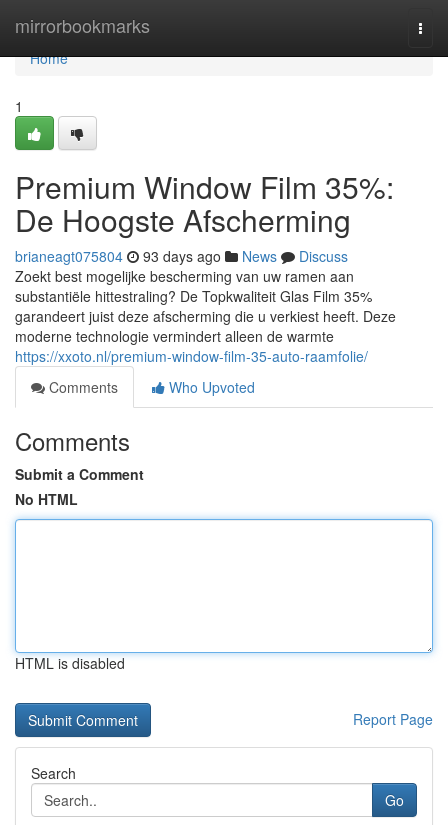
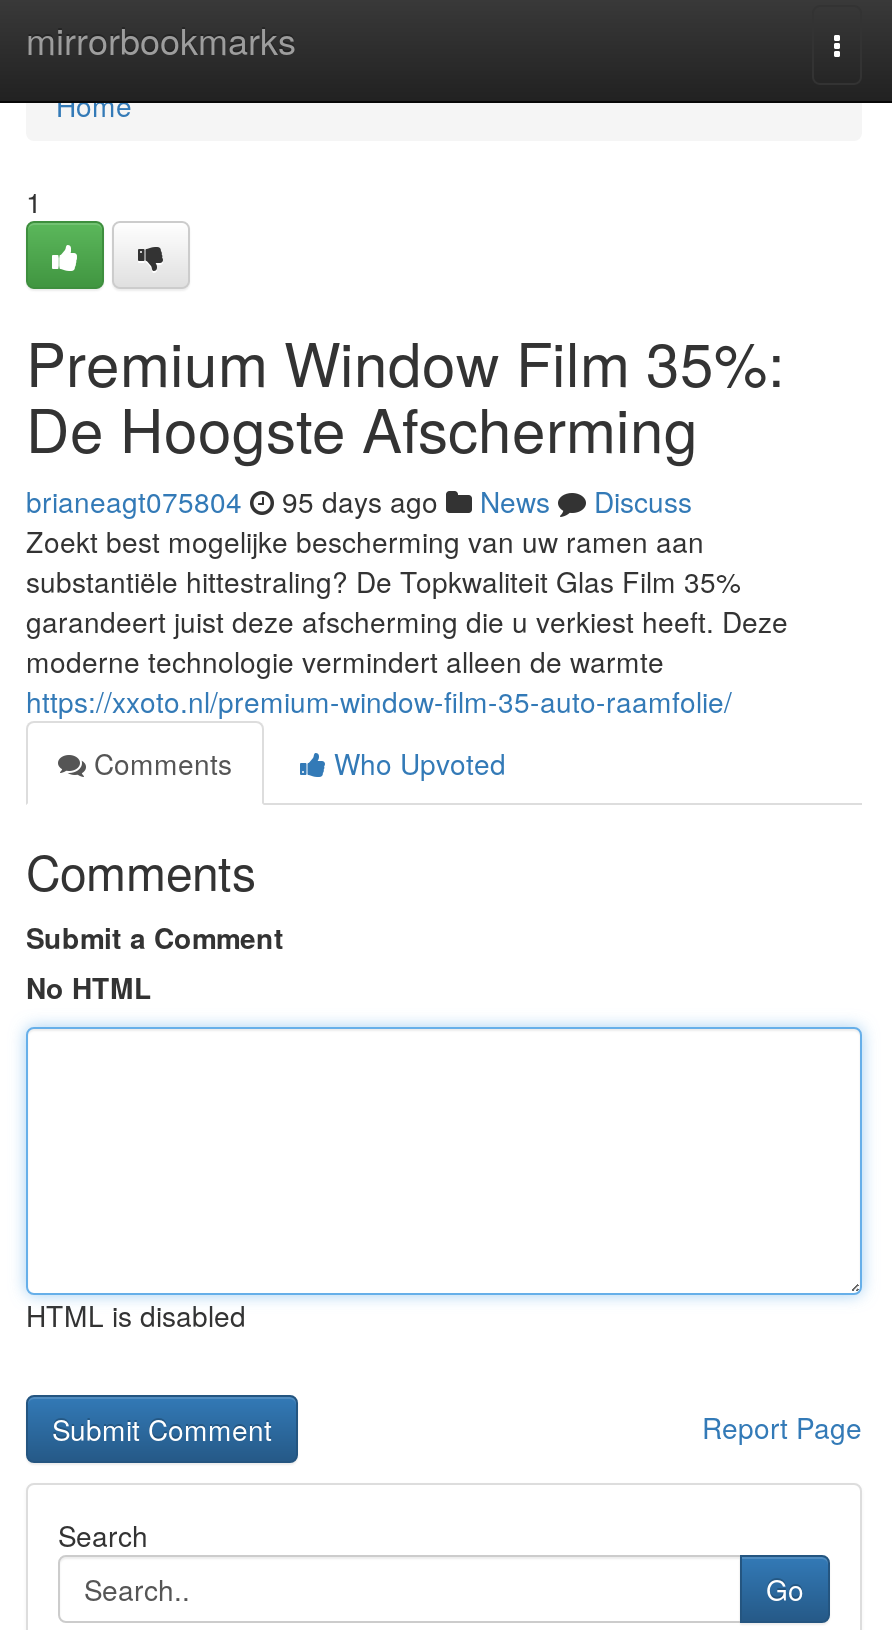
- brianeagt075804 93 days ago News Discuss
+ brianeagt075804 95 days ago News Discuss
